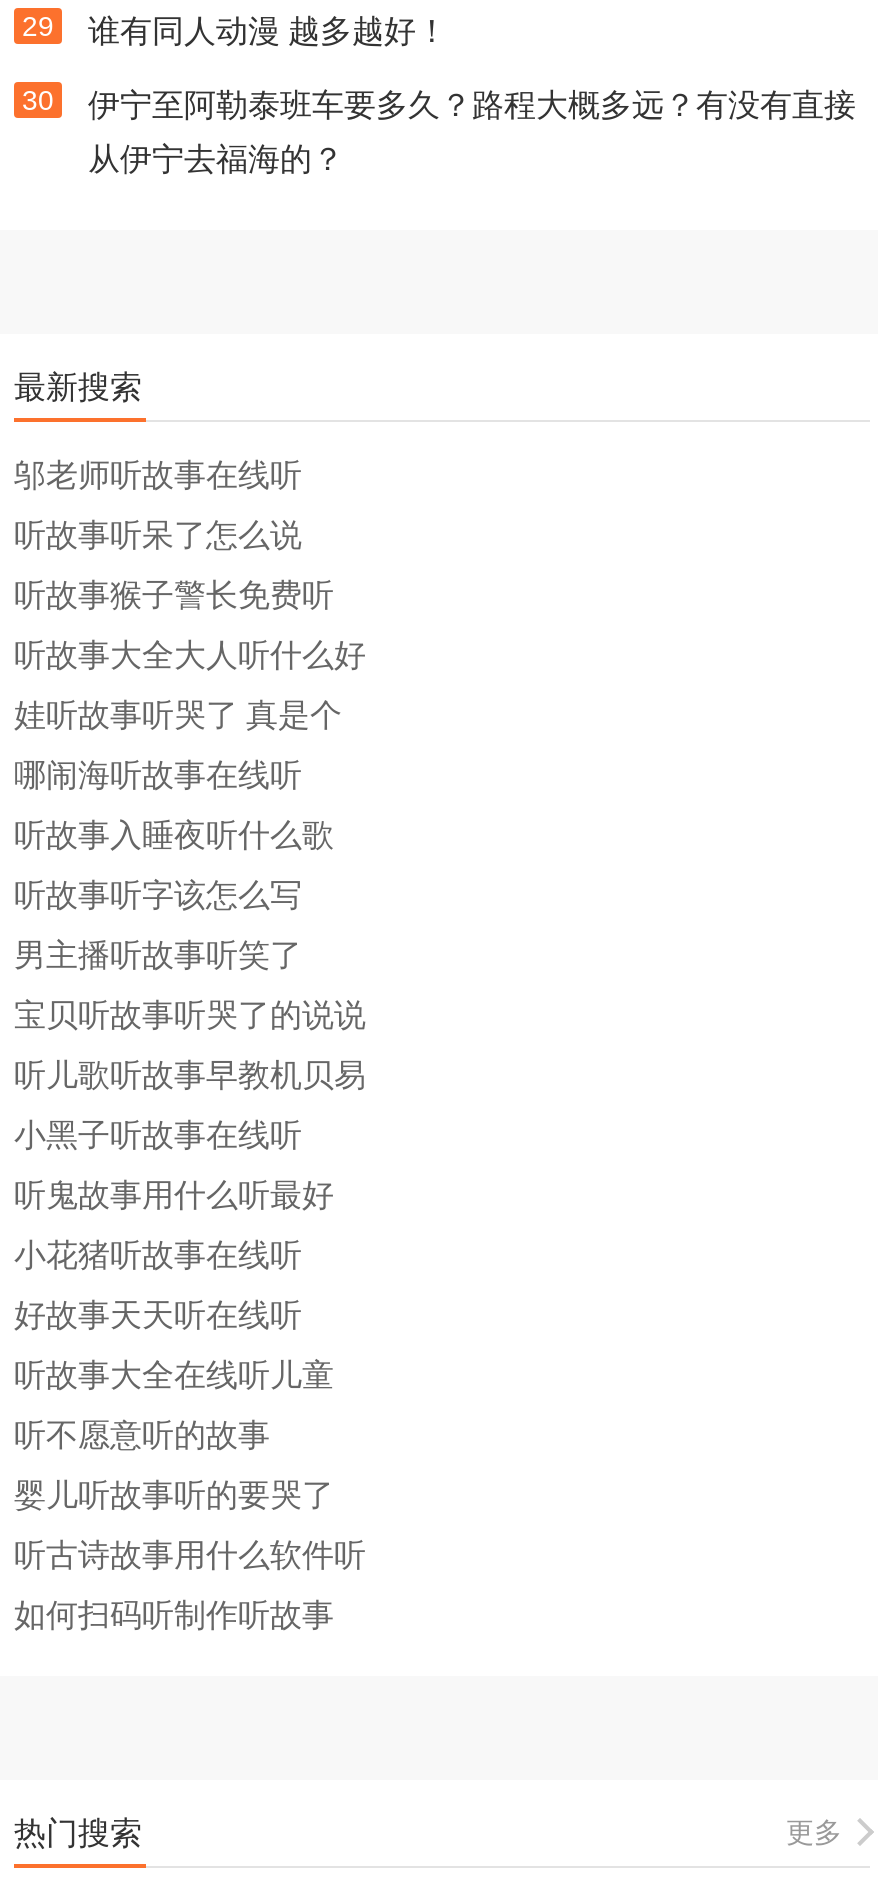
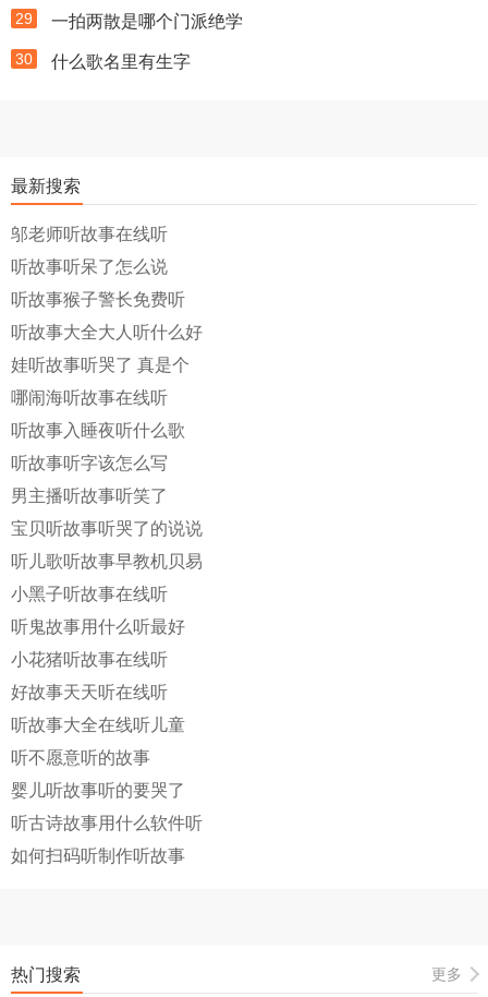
- 谁有同人动漫 越多越好！
+ 一拍两散是哪个门派绝学

- 伊宁至阿勒泰班车要多久？路程大概多远？有没有直接
- 从伊宁去福海的？
+ 什么歌名里有生字
